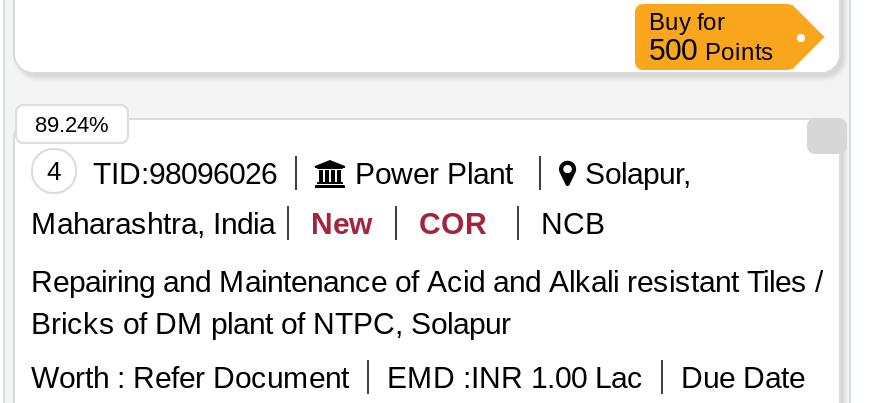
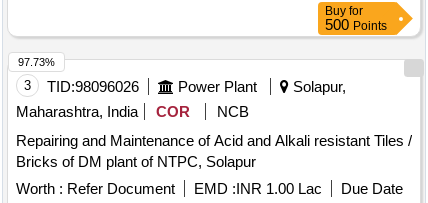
- 89.24%
+ 97.73%

- 4 TID:98096026
+ 3 TID:98096026

- New
